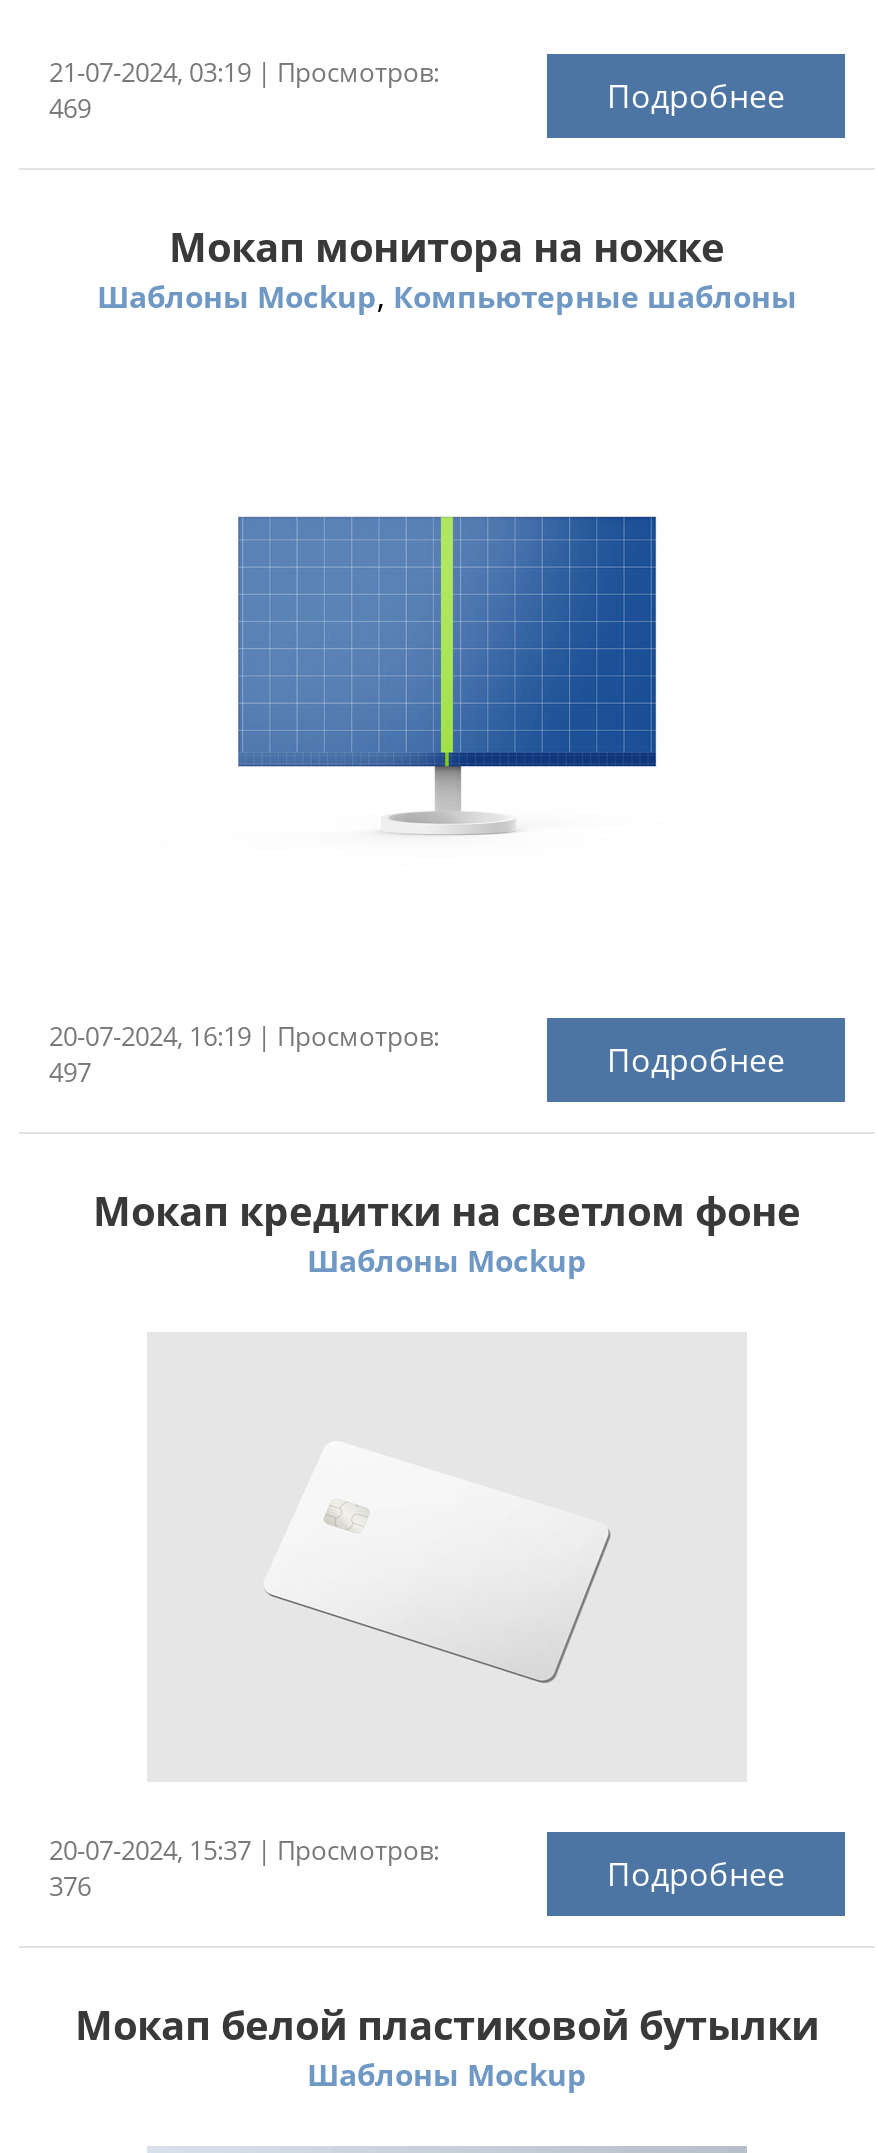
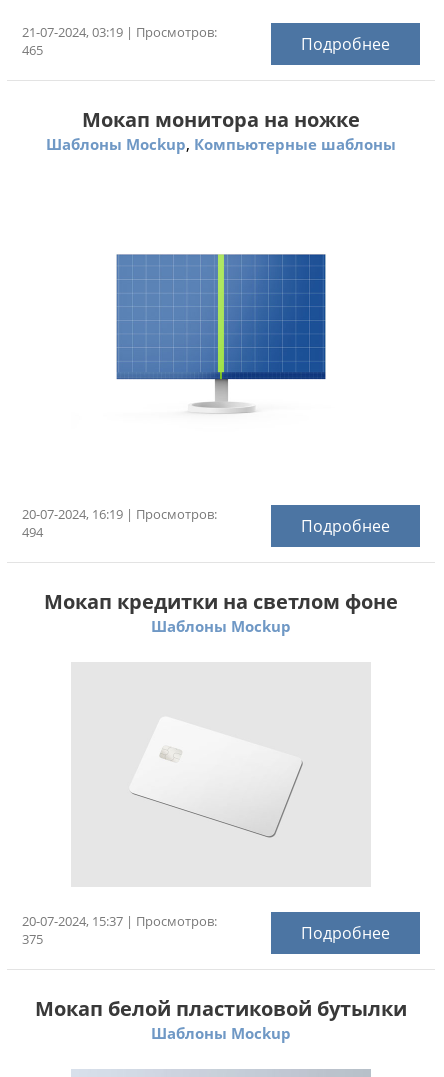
- 469
+ 465

- 497
+ 494

- 376
+ 375
